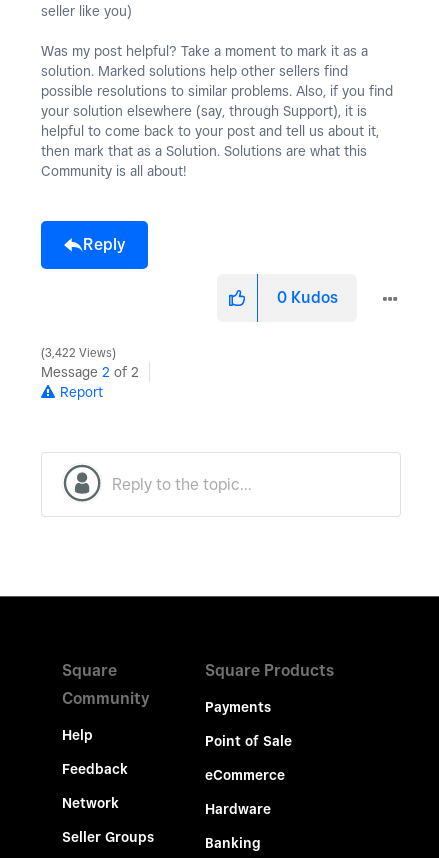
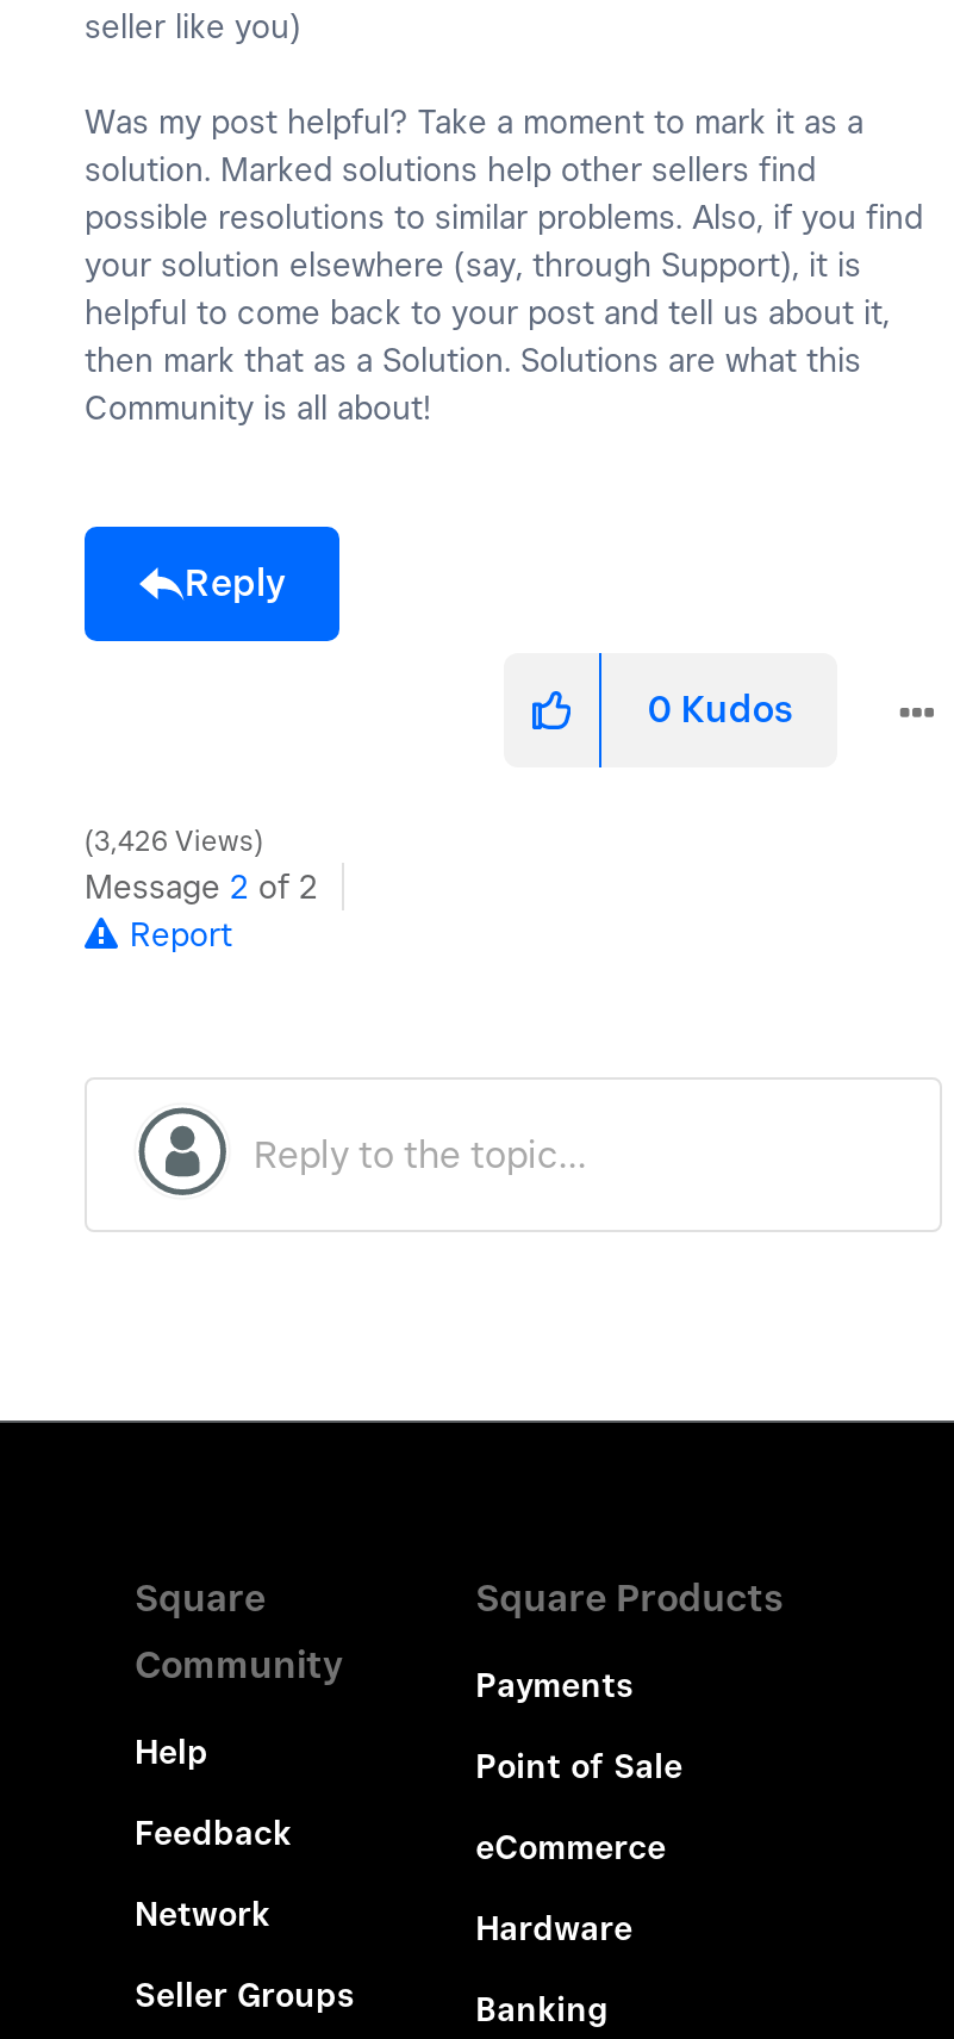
- 3,422 Views
+ 3,426 Views
